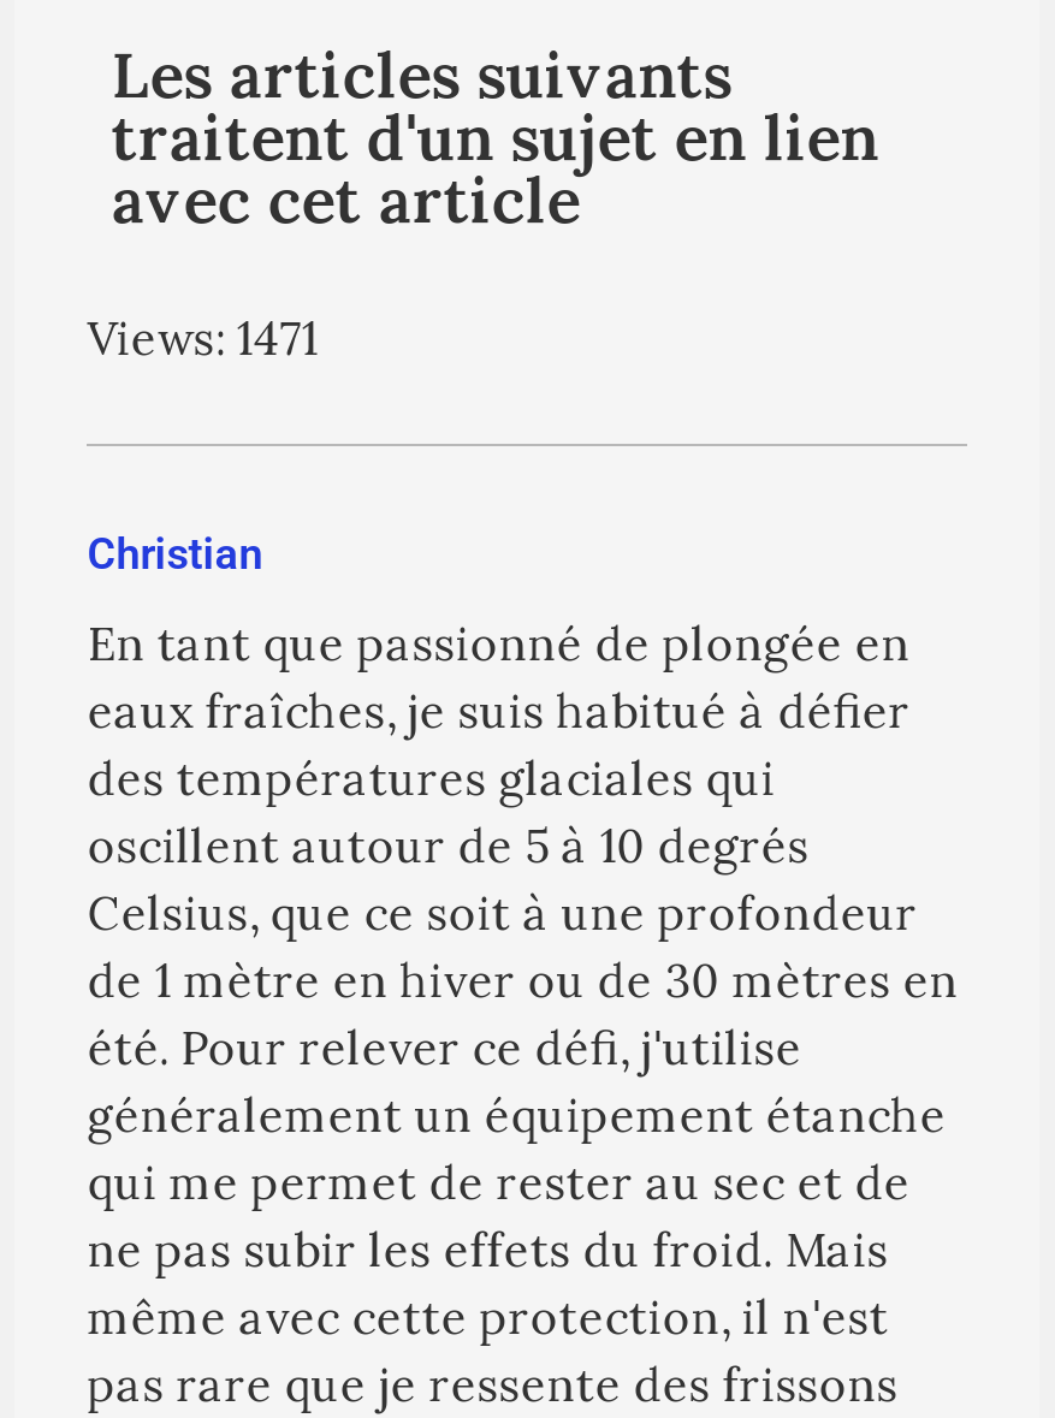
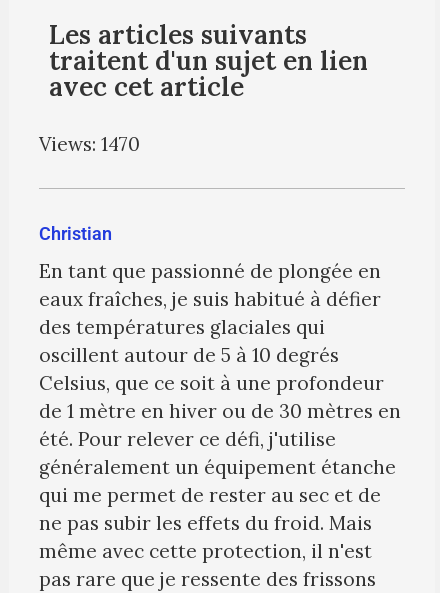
- Views: 1471
+ Views: 1470
